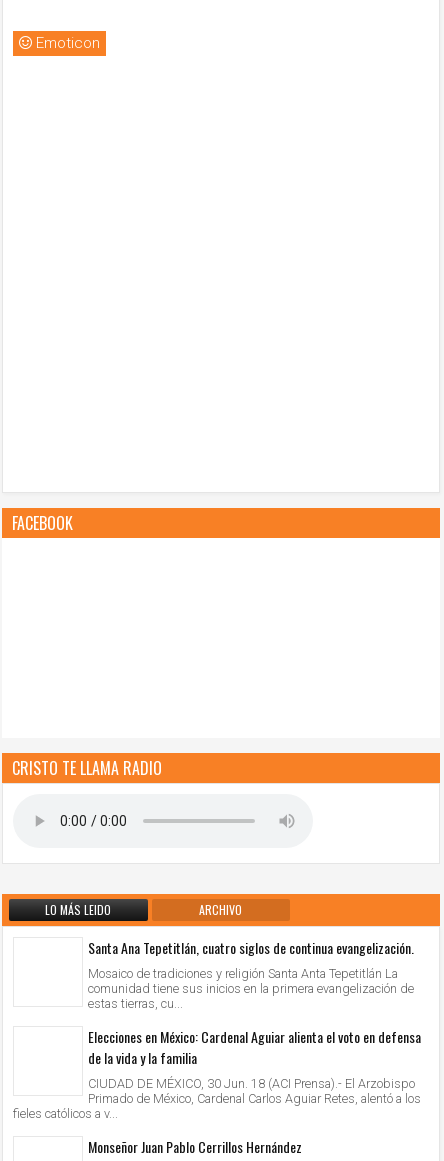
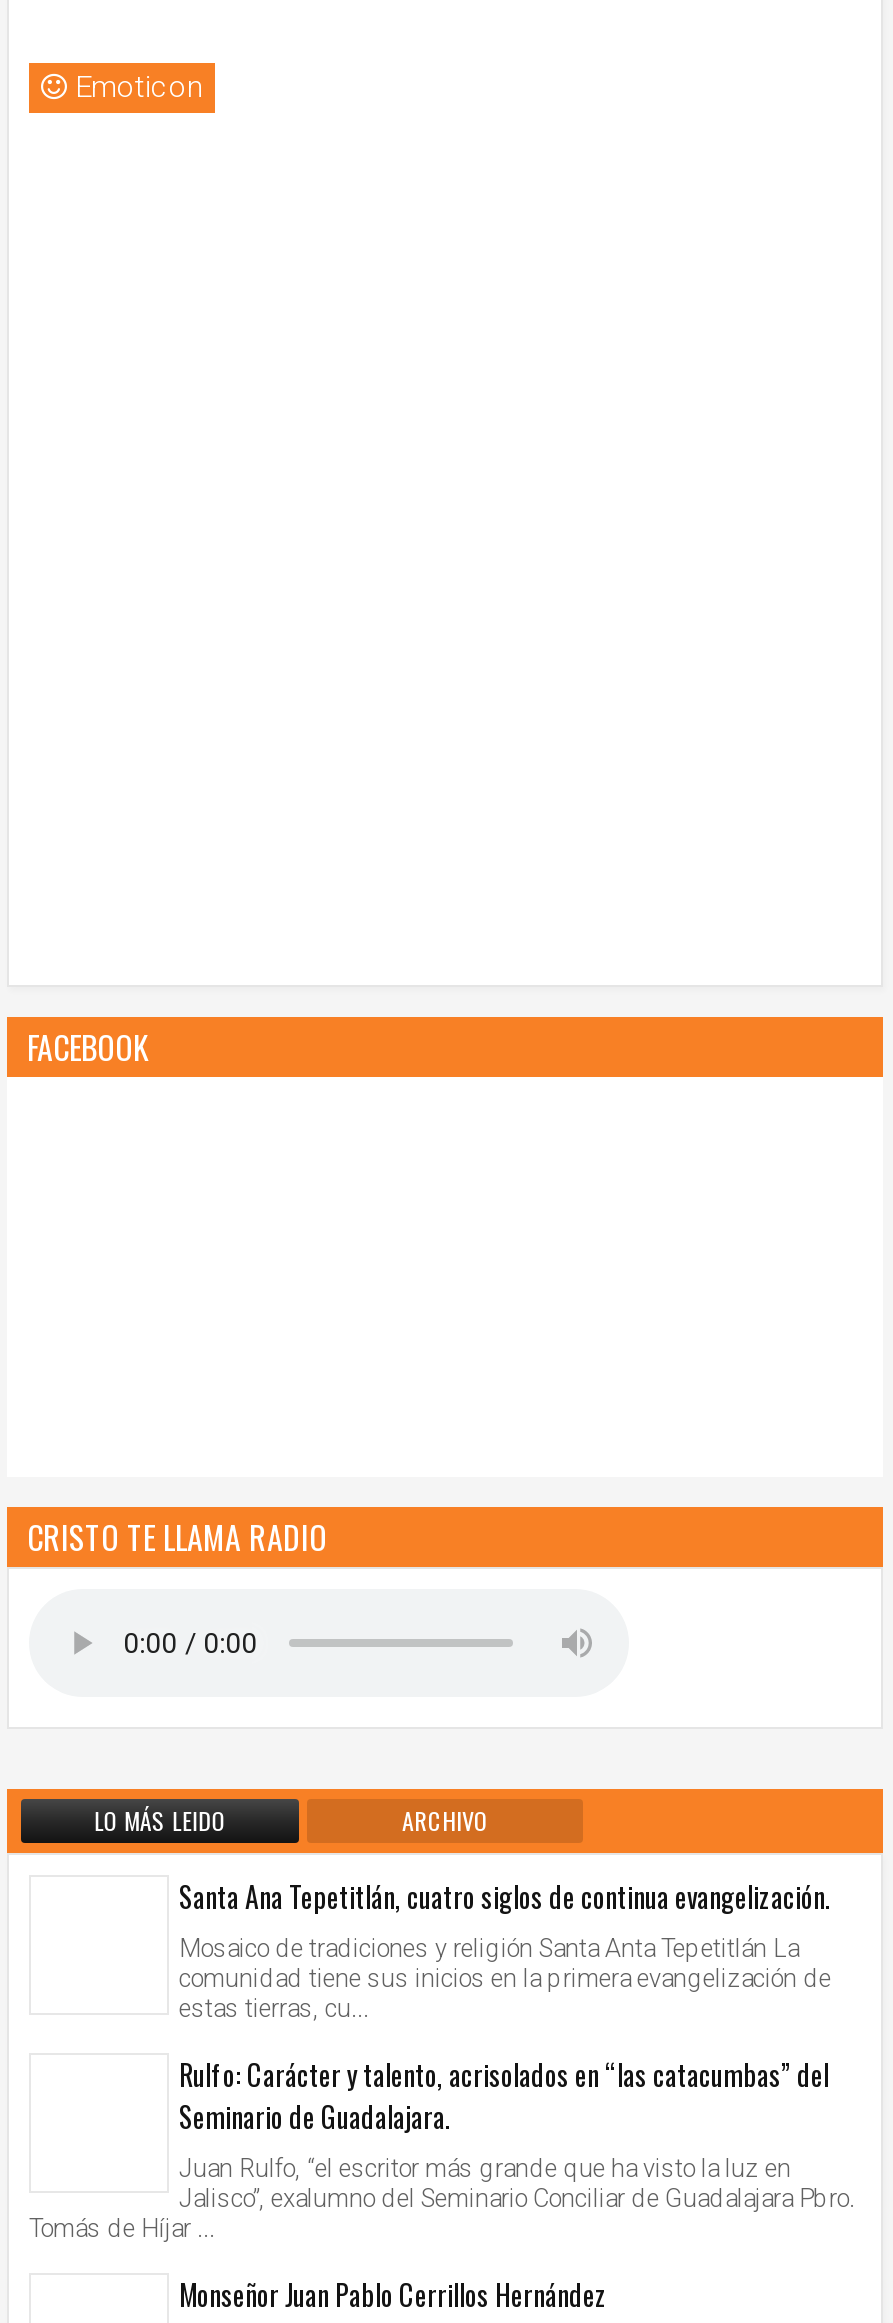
- Elecciones en México: Cardenal Aguiar alienta el voto en defensa
- de la vida y la familia
- CIUDAD DE MÉXICO, 30 Jun. 18 (ACI Prensa).- El Arzobispo
- Primado de México, Cardenal Carlos Aguiar Retes, alentó a los
- fieles católicos a v...
+ Rulfo: Carácter y talento, acrisolados en “las catacumbas” del
+ Seminario de Guadalajara.
+ Juan Rulfo, “el escritor más grande que ha visto la luz en
+ Jalisco”, exalumno del Seminario Conciliar de Guadalajara Pbro.
+ Tomás de Híjar ...
